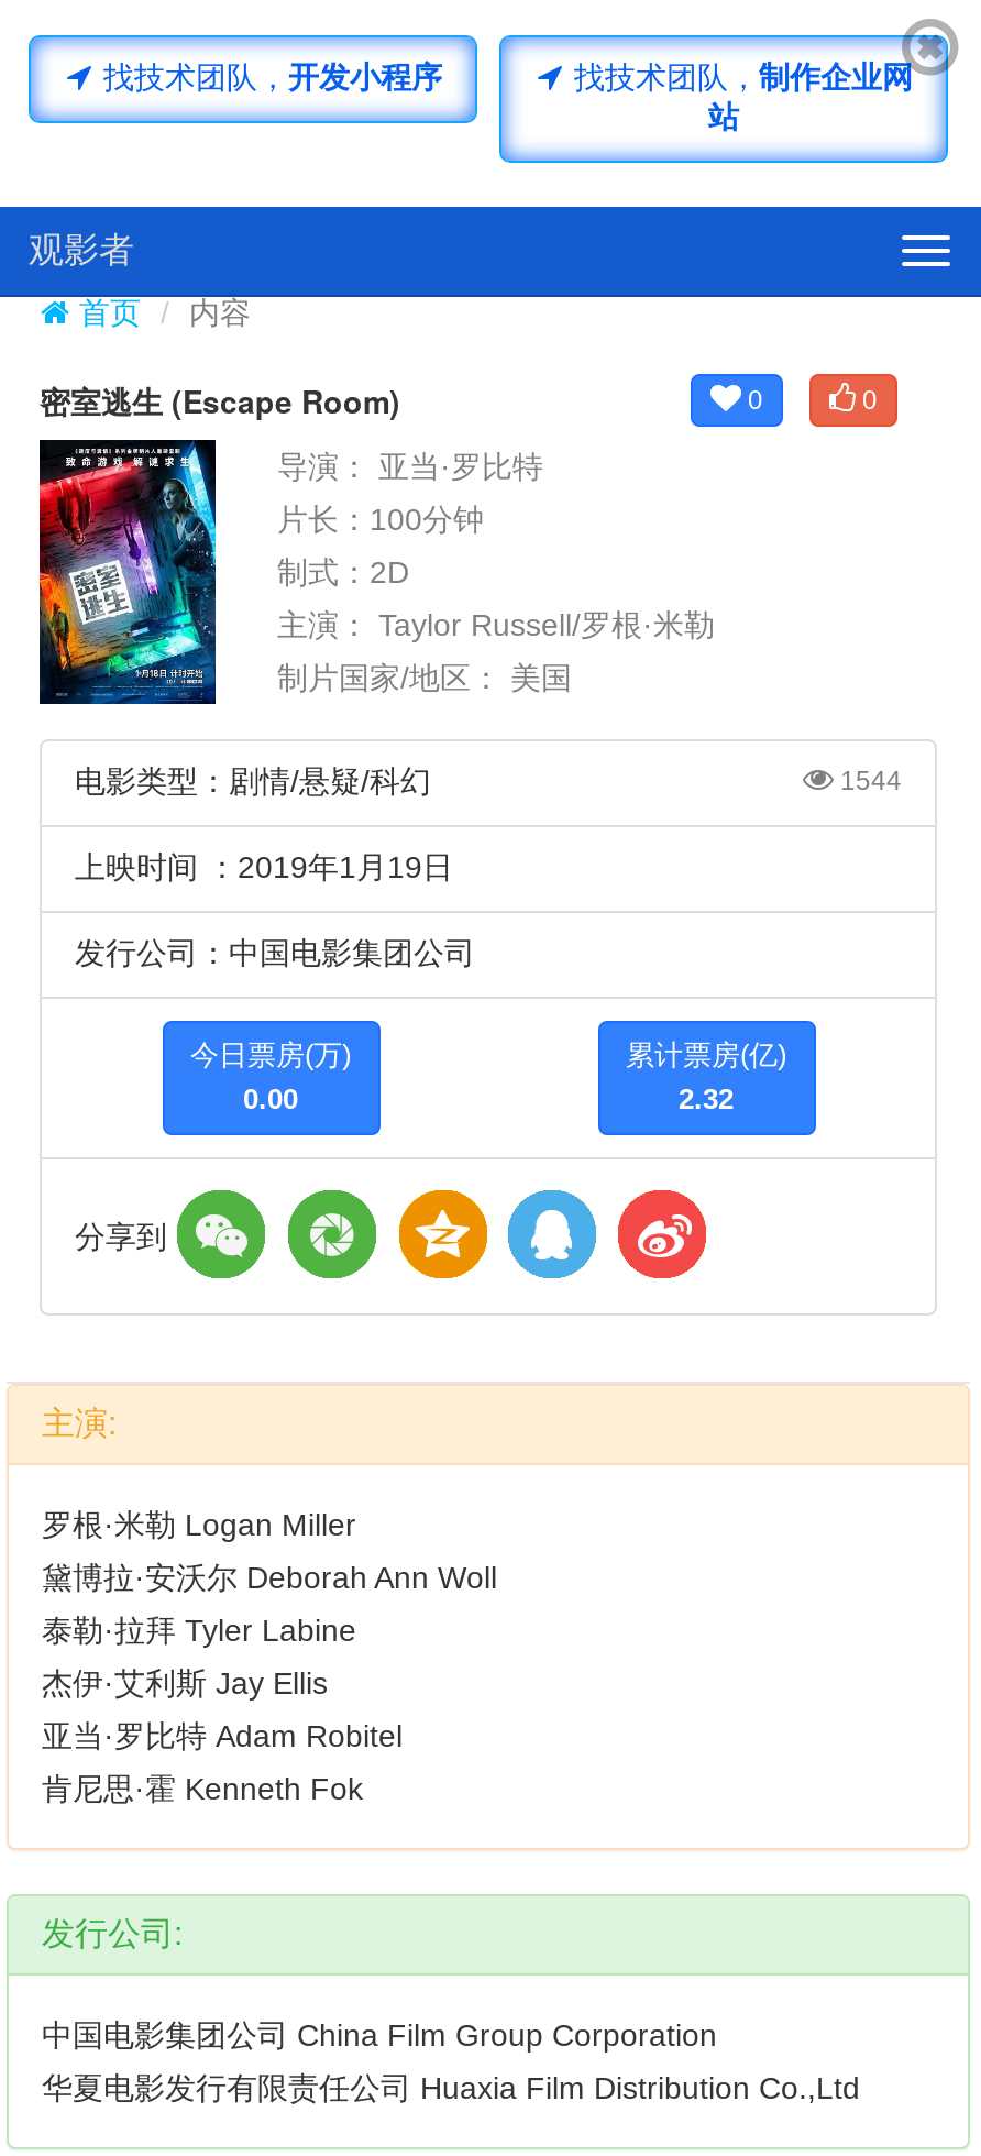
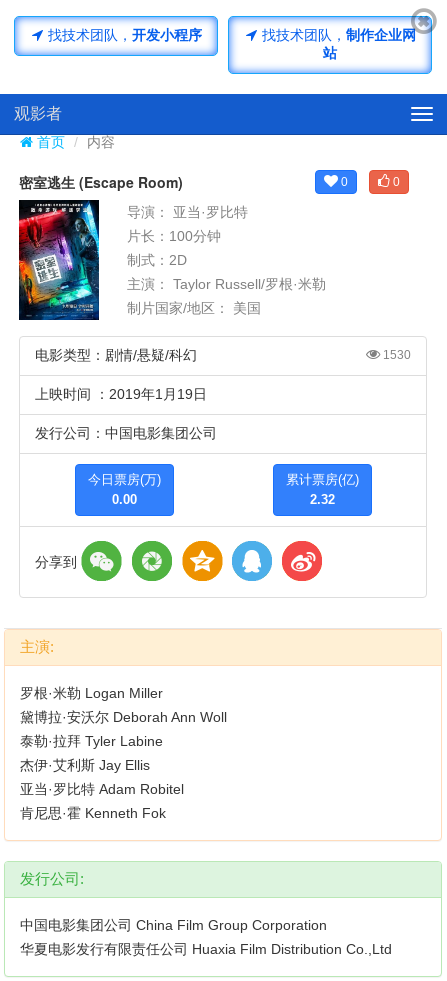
- 1544
+ 1530
